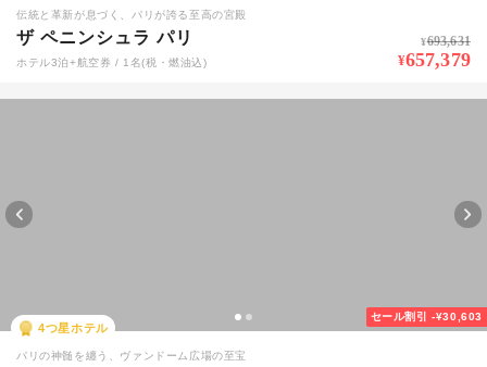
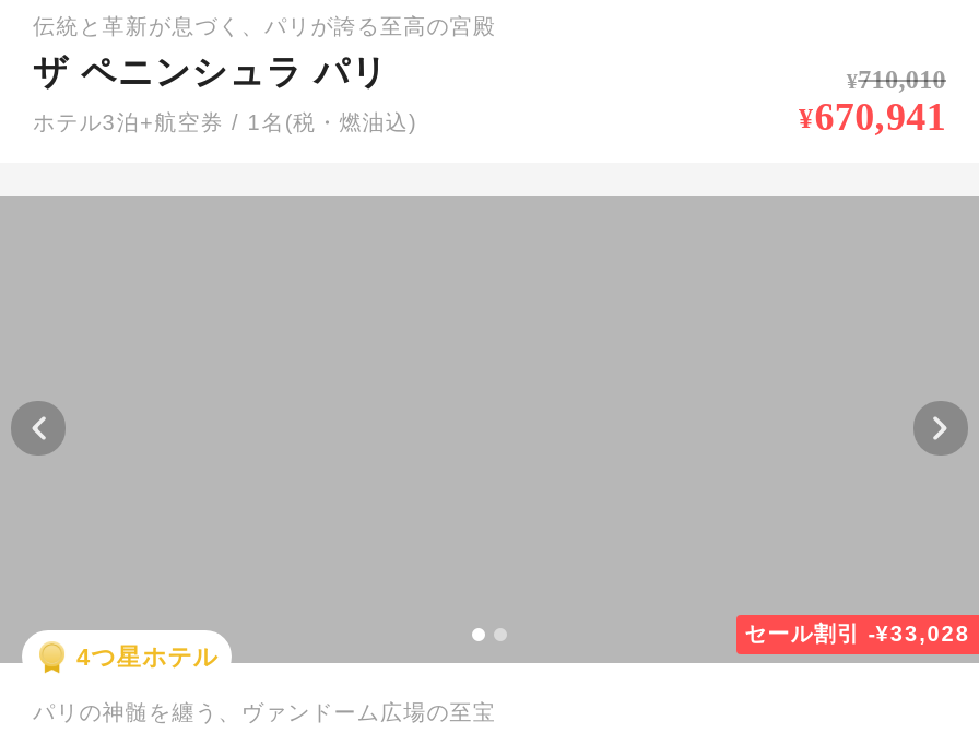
- ¥693,631
+ ¥710,010

- ¥657,379
+ ¥670,941

- セール割引 -¥30,603
+ セール割引 -¥33,028
